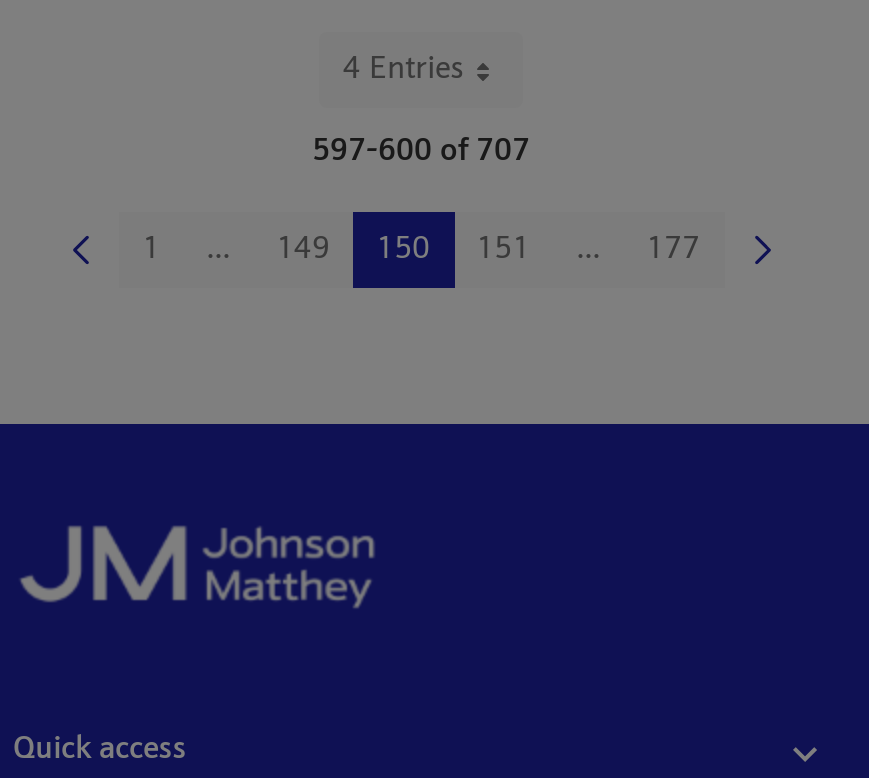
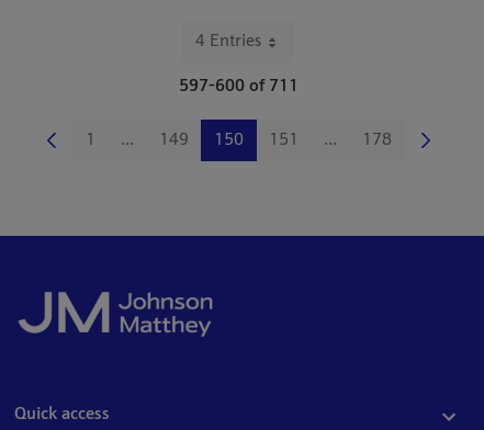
- 597-600 of 707
+ 597-600 of 711

- 177
+ 178
